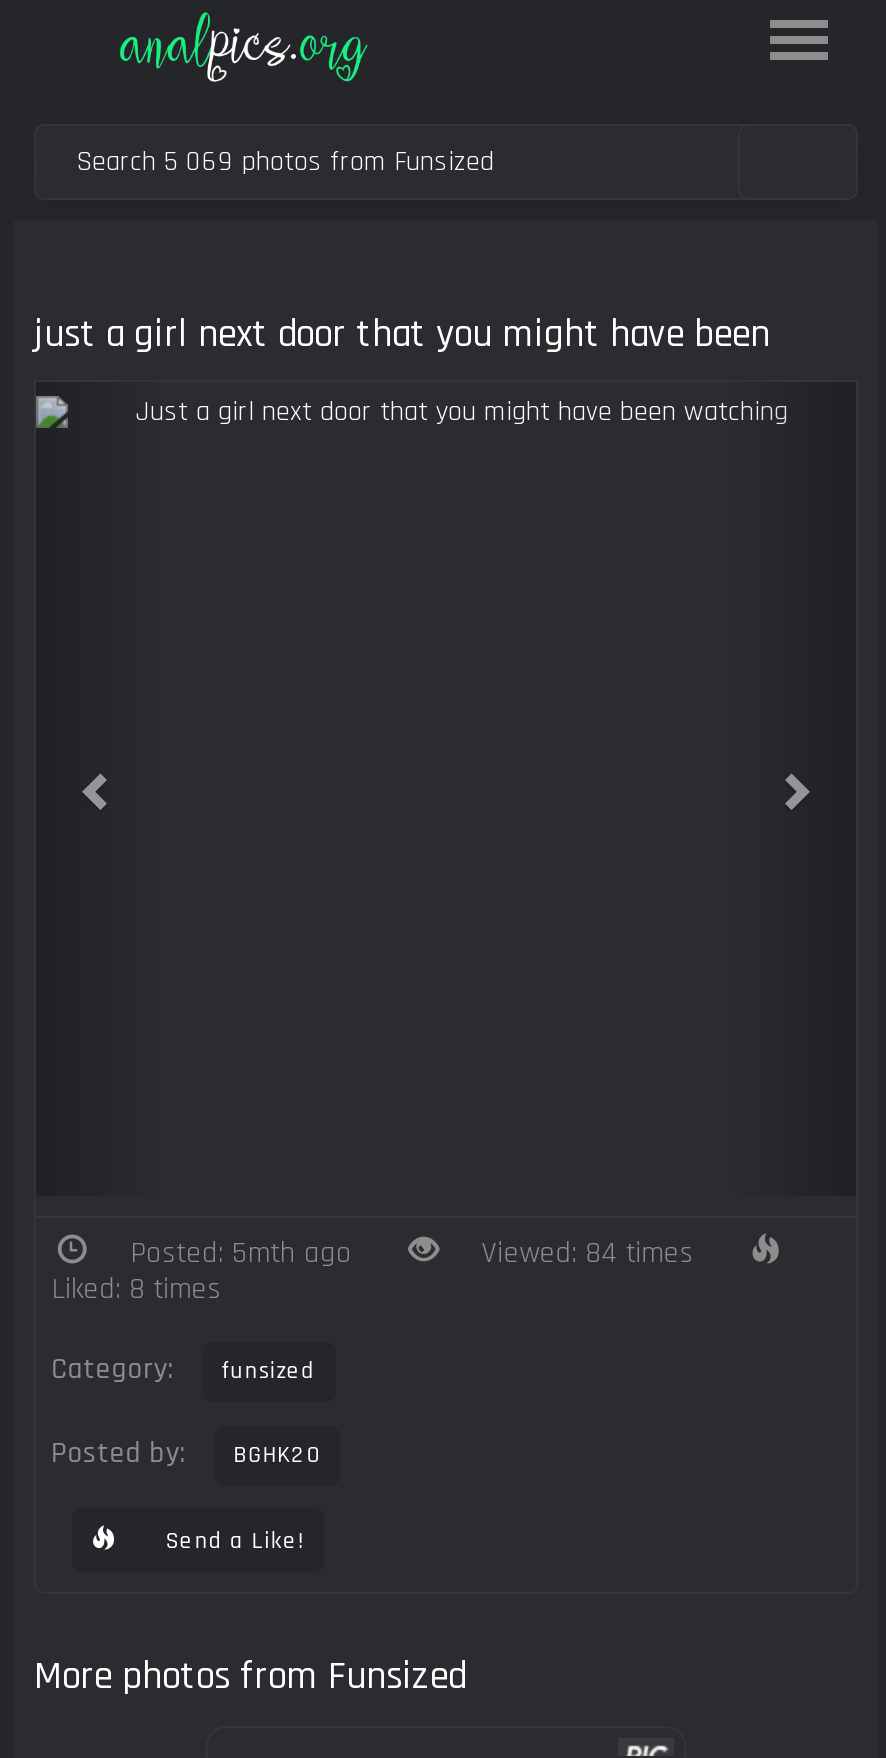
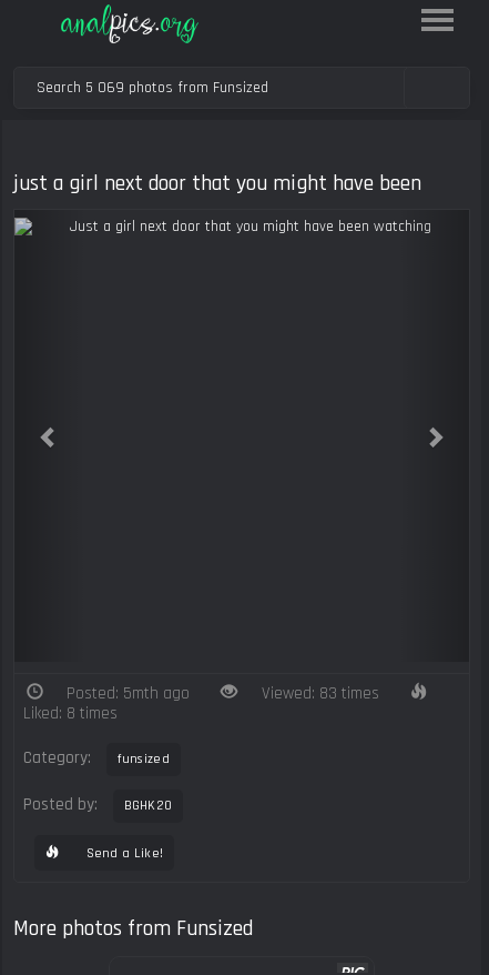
- Viewed: 84 times
+ Viewed: 83 times
